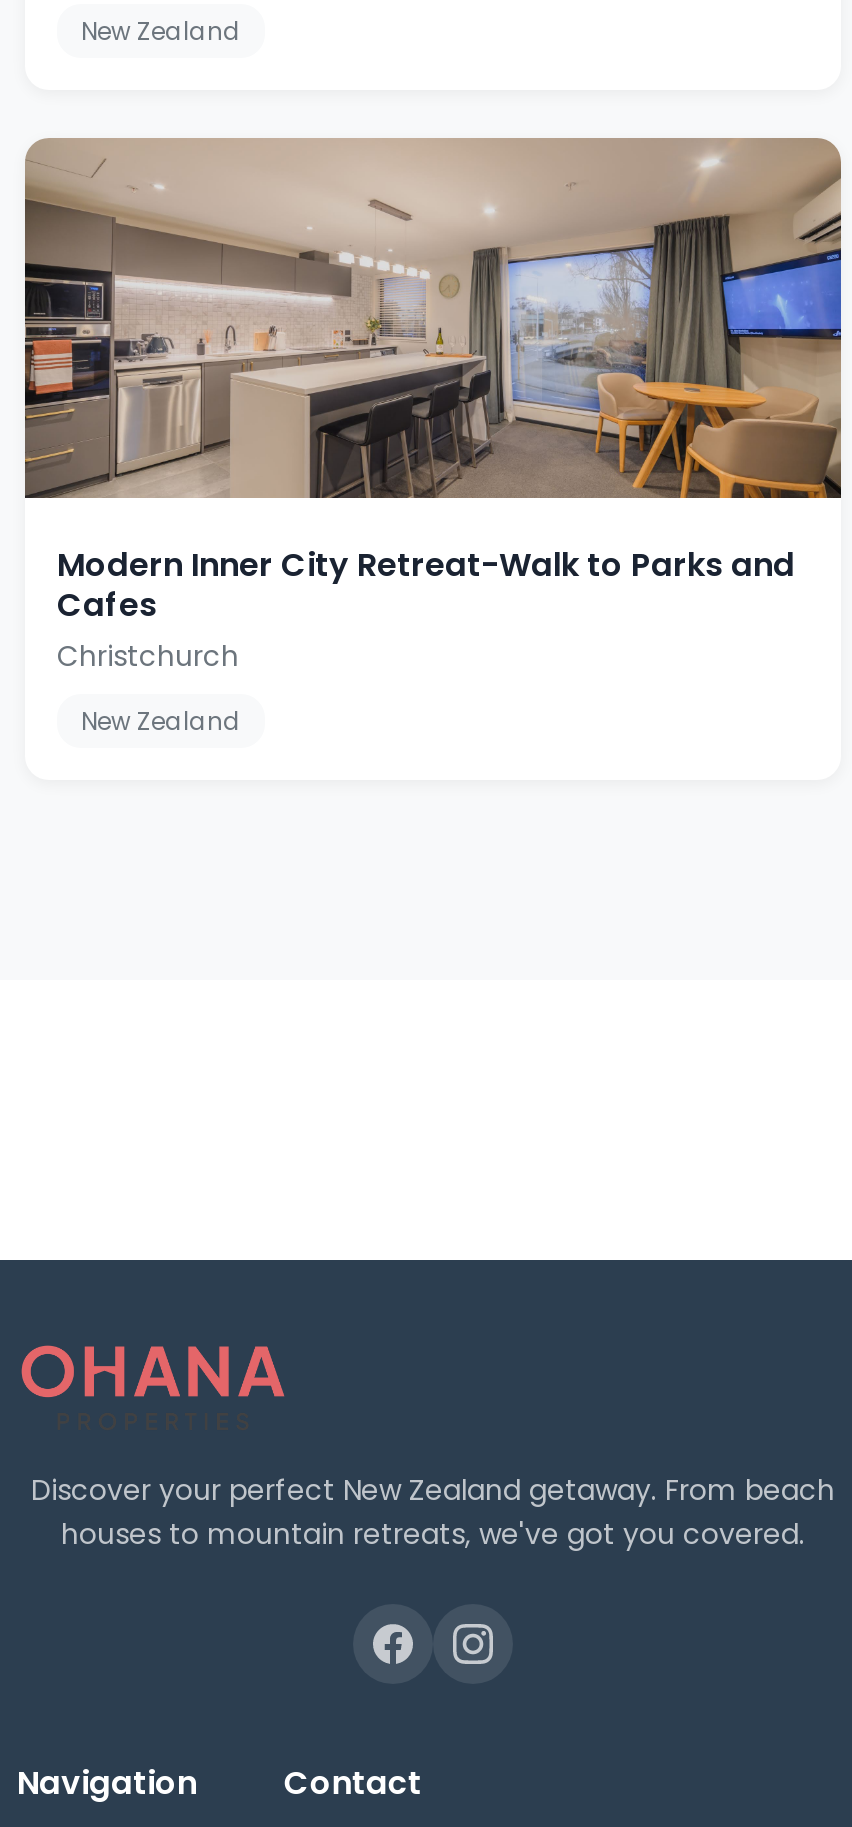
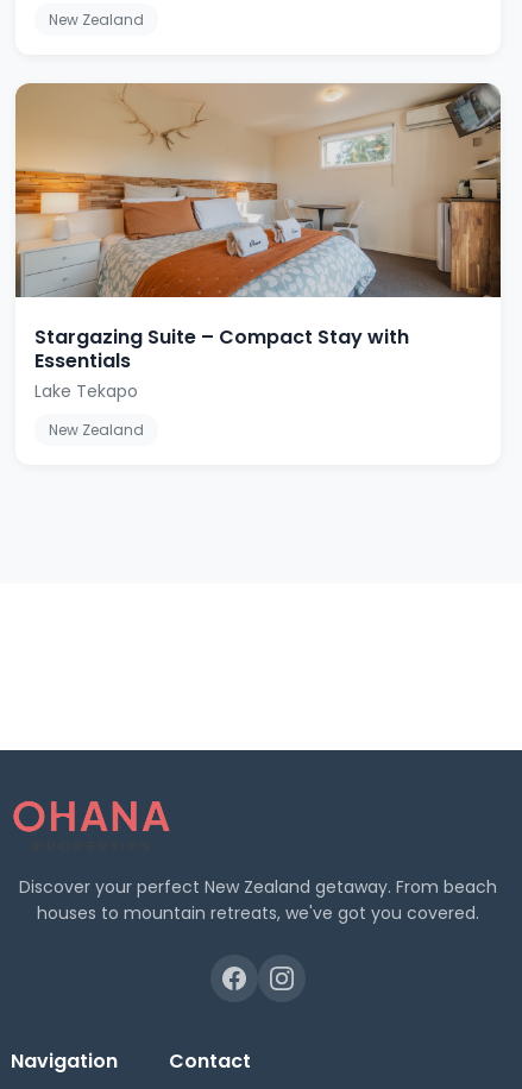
- [image]
- Modern Inner City Retreat-Walk to Parks and
- Cafes
- Christchurch
+ [image]
+ Stargazing Suite – Compact Stay with
+ Essentials
+ Lake Tekapo
